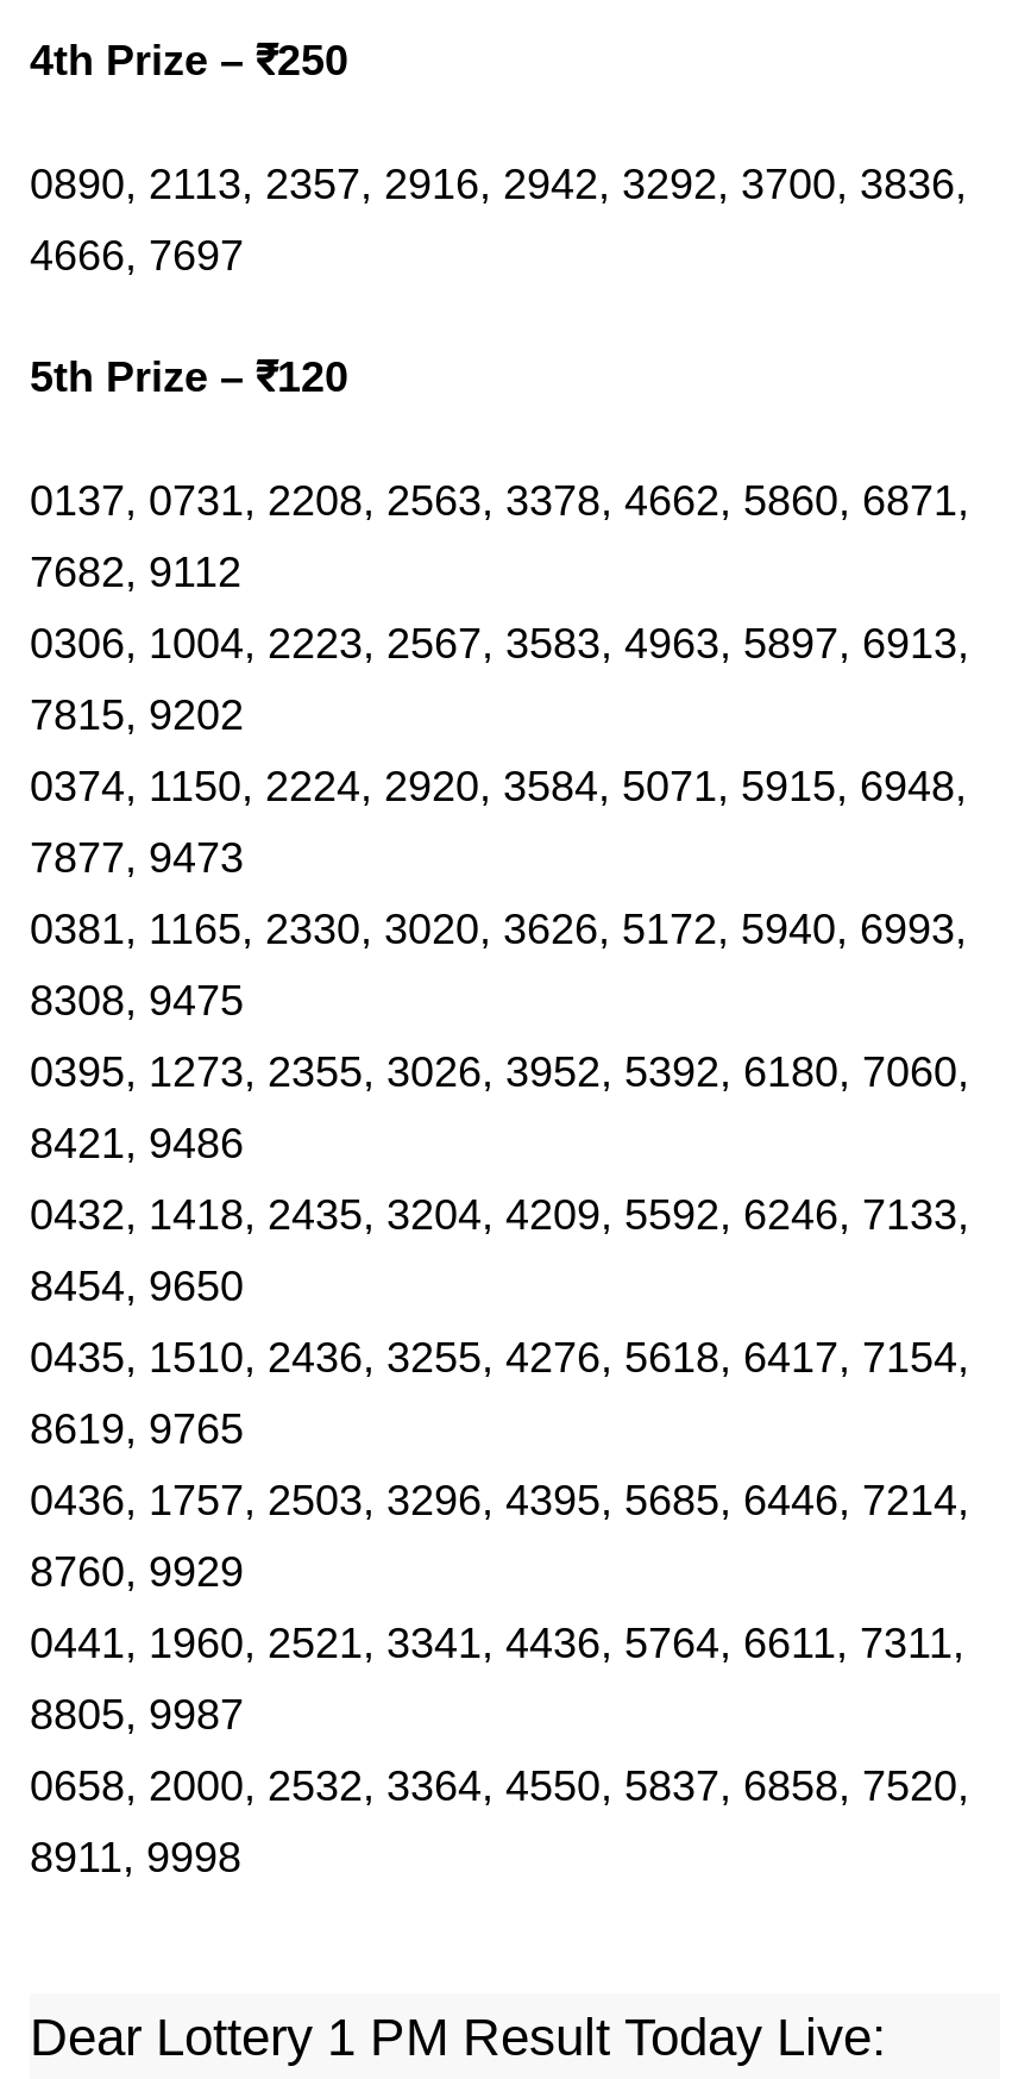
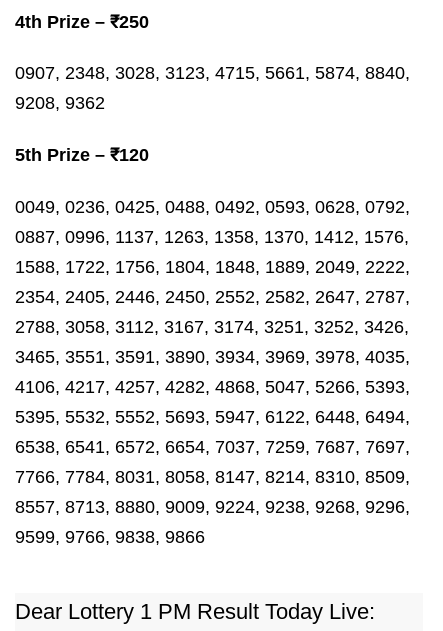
- 0890, 2113, 2357, 2916, 2942, 3292, 3700, 3836,
+ 0907, 2348, 3028, 3123, 4715, 5661, 5874, 8840,

- 4666, 7697
+ 9208, 9362

- 0137, 0731, 2208, 2563, 3378, 4662, 5860, 6871,
- 7682, 9112
- 0306, 1004, 2223, 2567, 3583, 4963, 5897, 6913,
- 7815, 9202
- 0374, 1150, 2224, 2920, 3584, 5071, 5915, 6948,
- 7877, 9473
- 0381, 1165, 2330, 3020, 3626, 5172, 5940, 6993,
- 8308, 9475
- 0395, 1273, 2355, 3026, 3952, 5392, 6180, 7060,
- 8421, 9486
- 0432, 1418, 2435, 3204, 4209, 5592, 6246, 7133,
- 8454, 9650
- 0435, 1510, 2436, 3255, 4276, 5618, 6417, 7154,
- 8619, 9765
- 0436, 1757, 2503, 3296, 4395, 5685, 6446, 7214,
- 8760, 9929
- 0441, 1960, 2521, 3341, 4436, 5764, 6611, 7311,
- 8805, 9987
- 0658, 2000, 2532, 3364, 4550, 5837, 6858, 7520,
- 8911, 9998
+ 0049, 0236, 0425, 0488, 0492, 0593, 0628, 0792,
+ 0887, 0996, 1137, 1263, 1358, 1370, 1412, 1576,
+ 1588, 1722, 1756, 1804, 1848, 1889, 2049, 2222,
+ 2354, 2405, 2446, 2450, 2552, 2582, 2647, 2787,
+ 2788, 3058, 3112, 3167, 3174, 3251, 3252, 3426,
+ 3465, 3551, 3591, 3890, 3934, 3969, 3978, 4035,
+ 4106, 4217, 4257, 4282, 4868, 5047, 5266, 5393,
+ 5395, 5532, 5552, 5693, 5947, 6122, 6448, 6494,
+ 6538, 6541, 6572, 6654, 7037, 7259, 7687, 7697,
+ 7766, 7784, 8031, 8058, 8147, 8214, 8310, 8509,
+ 8557, 8713, 8880, 9009, 9224, 9238, 9268, 9296,
+ 9599, 9766, 9838, 9866
